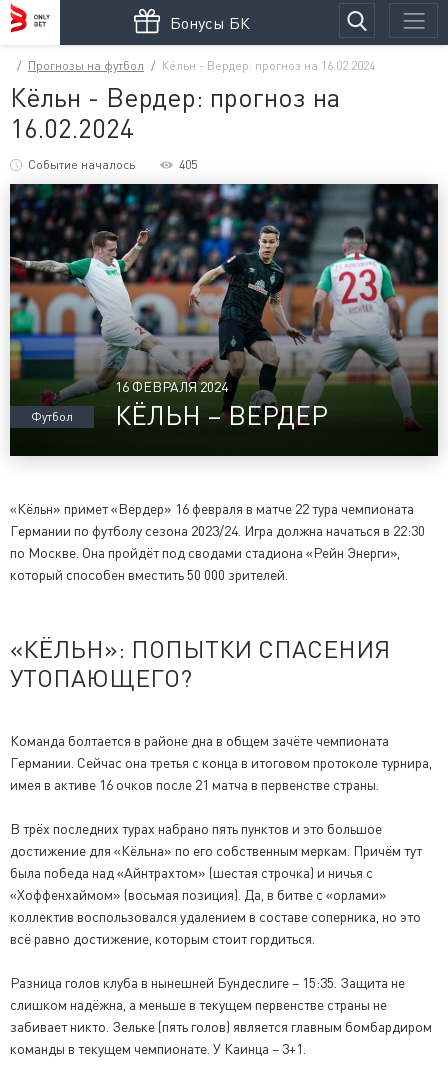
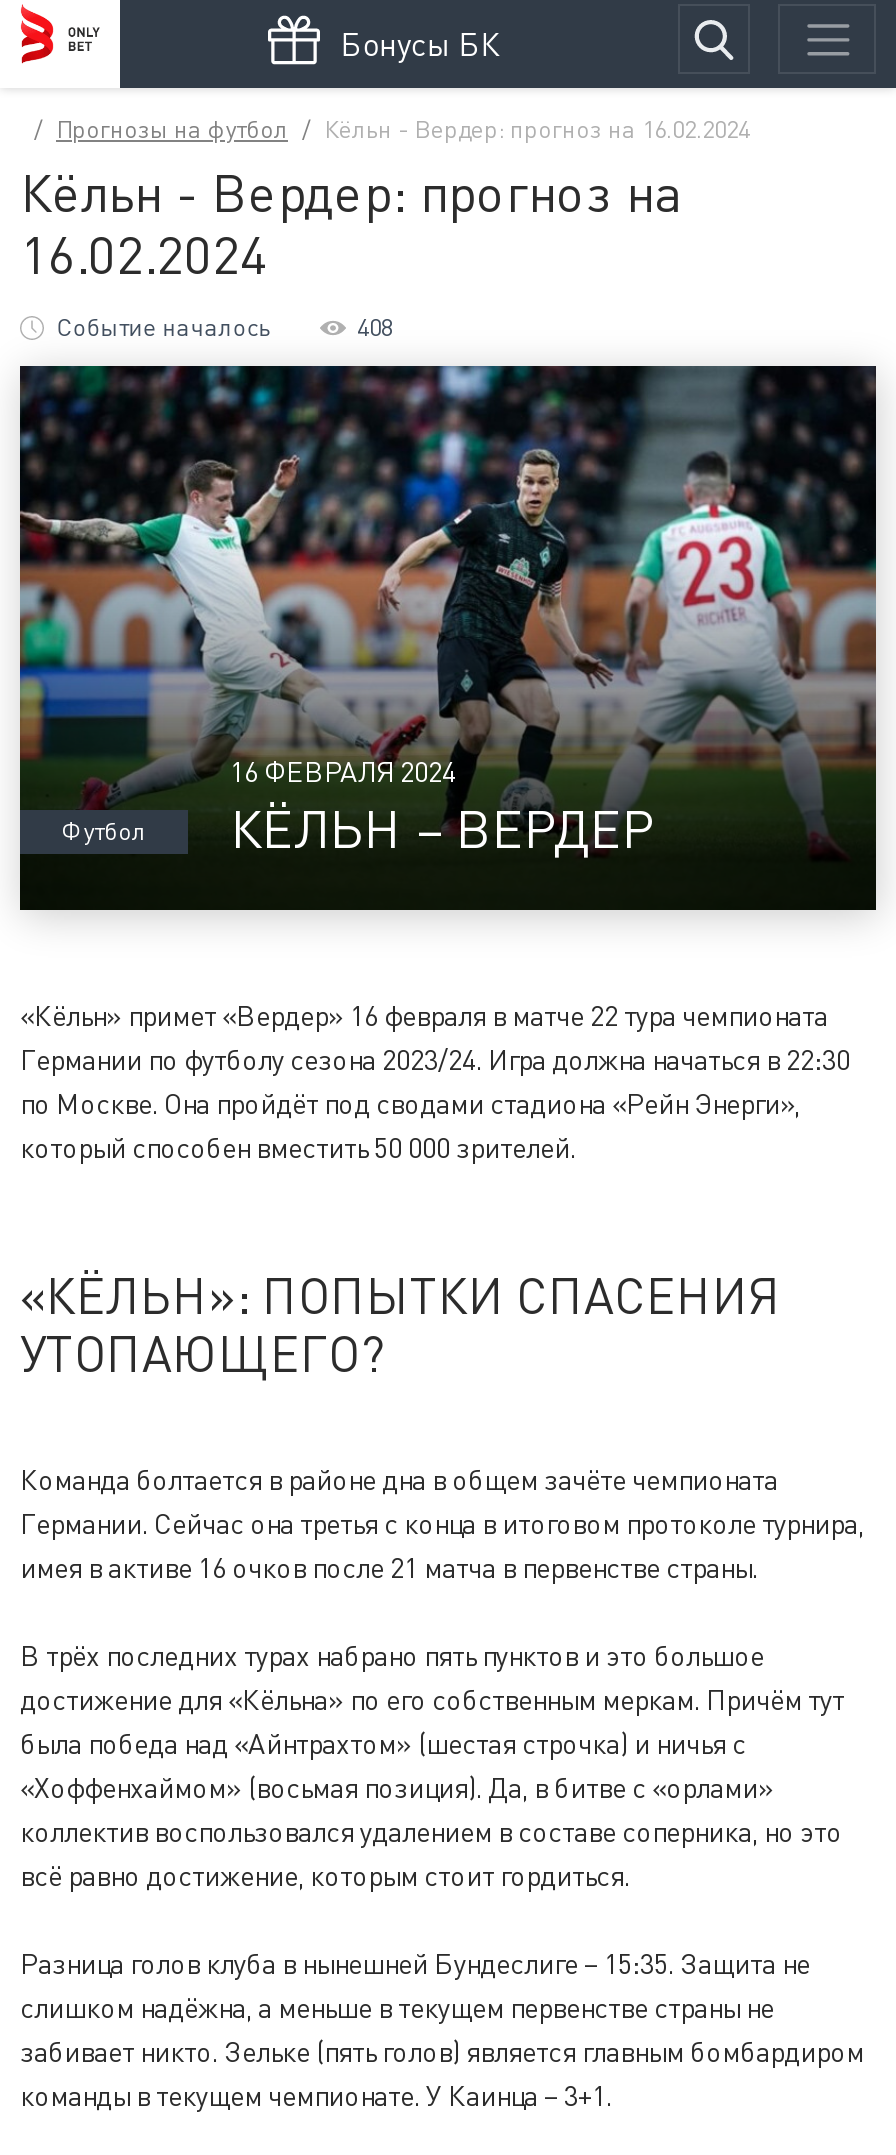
- 405
+ 408
